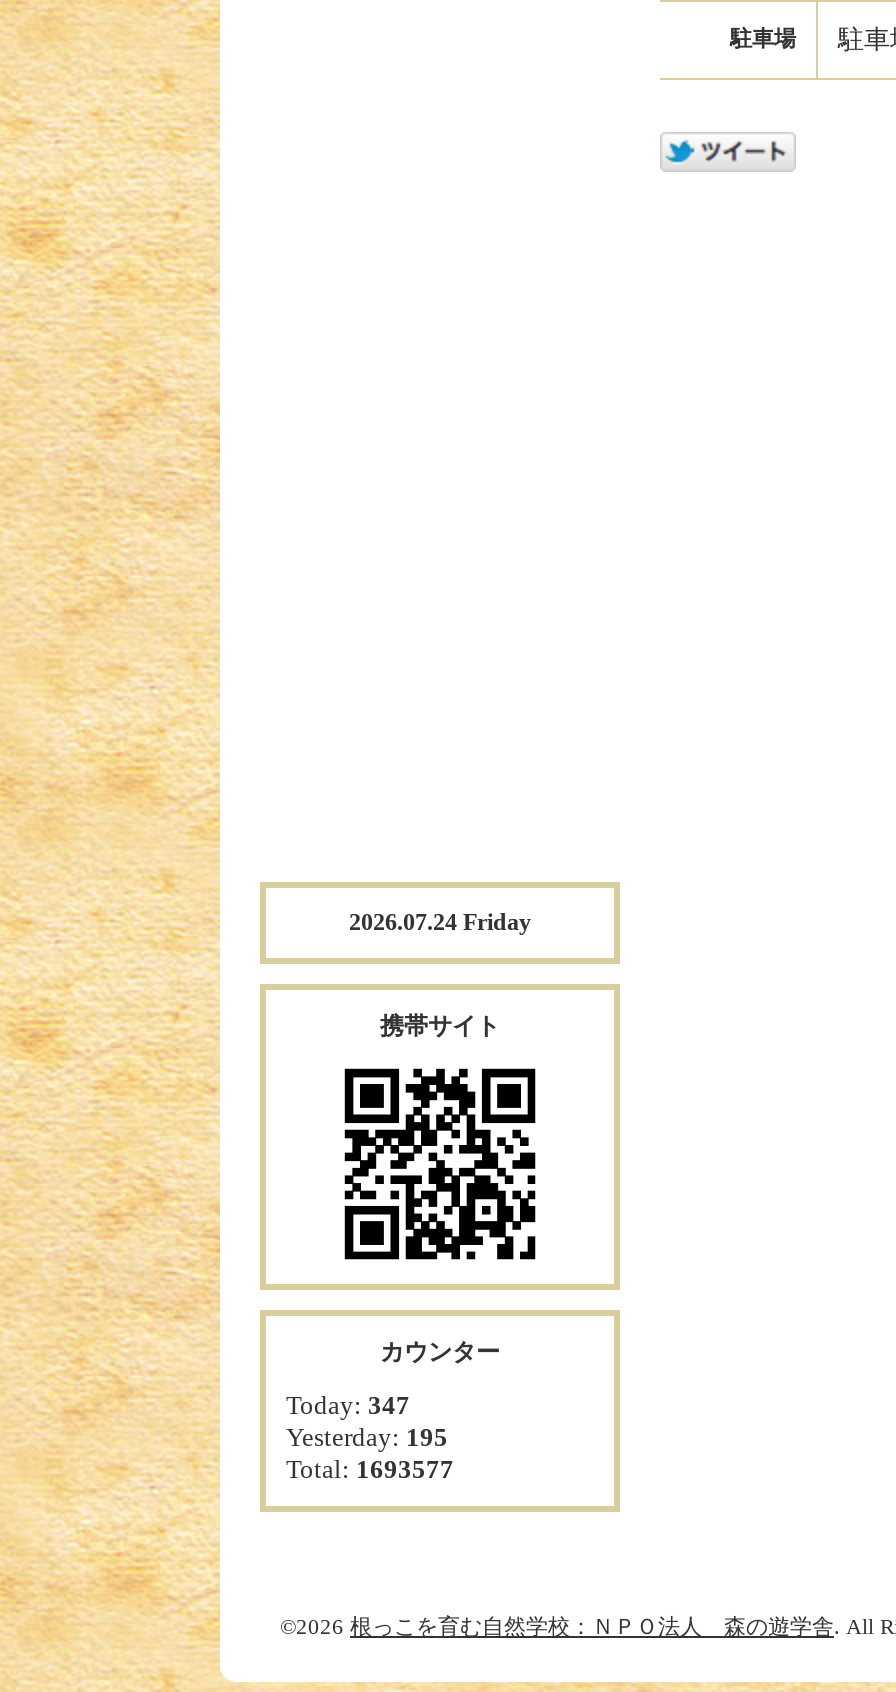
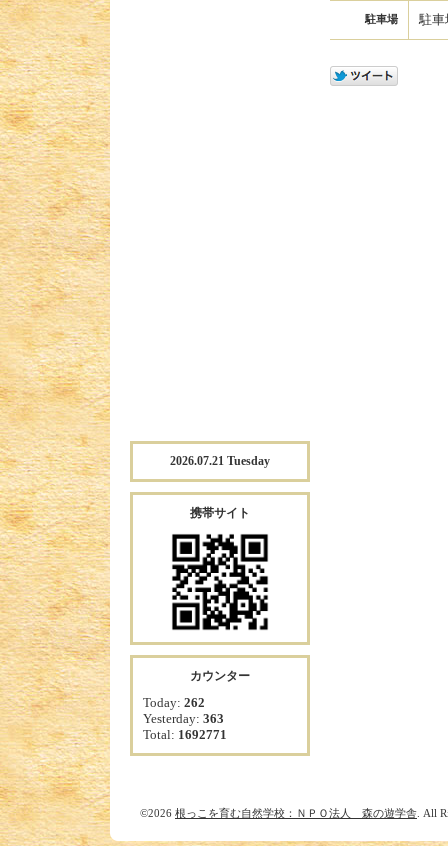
- 2026.07.24 Friday
+ 2026.07.21 Tuesday

- Today: 347
+ Today: 262

- Yesterday: 195
+ Yesterday: 363

- Total: 1693577
+ Total: 1692771
